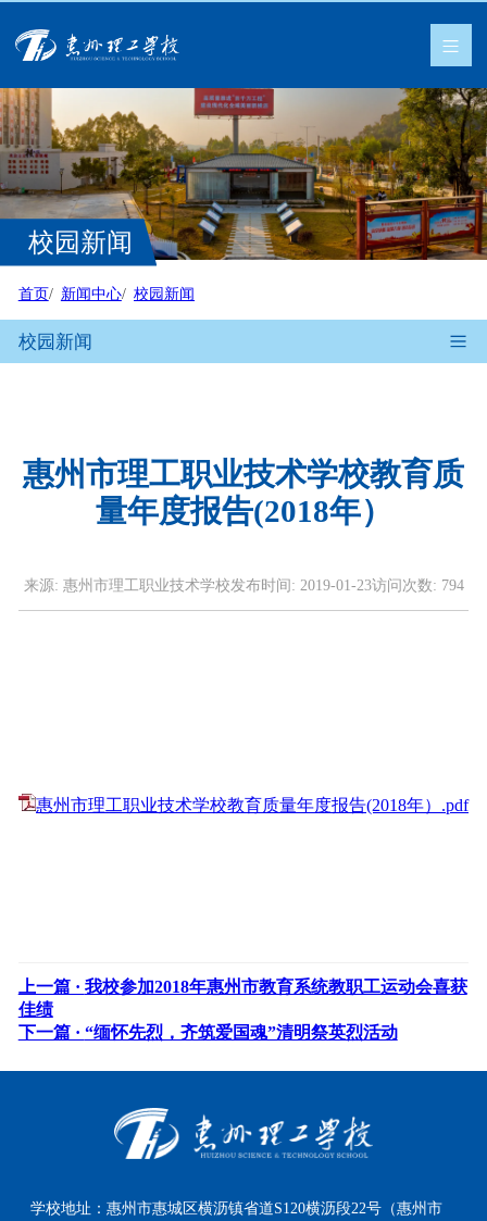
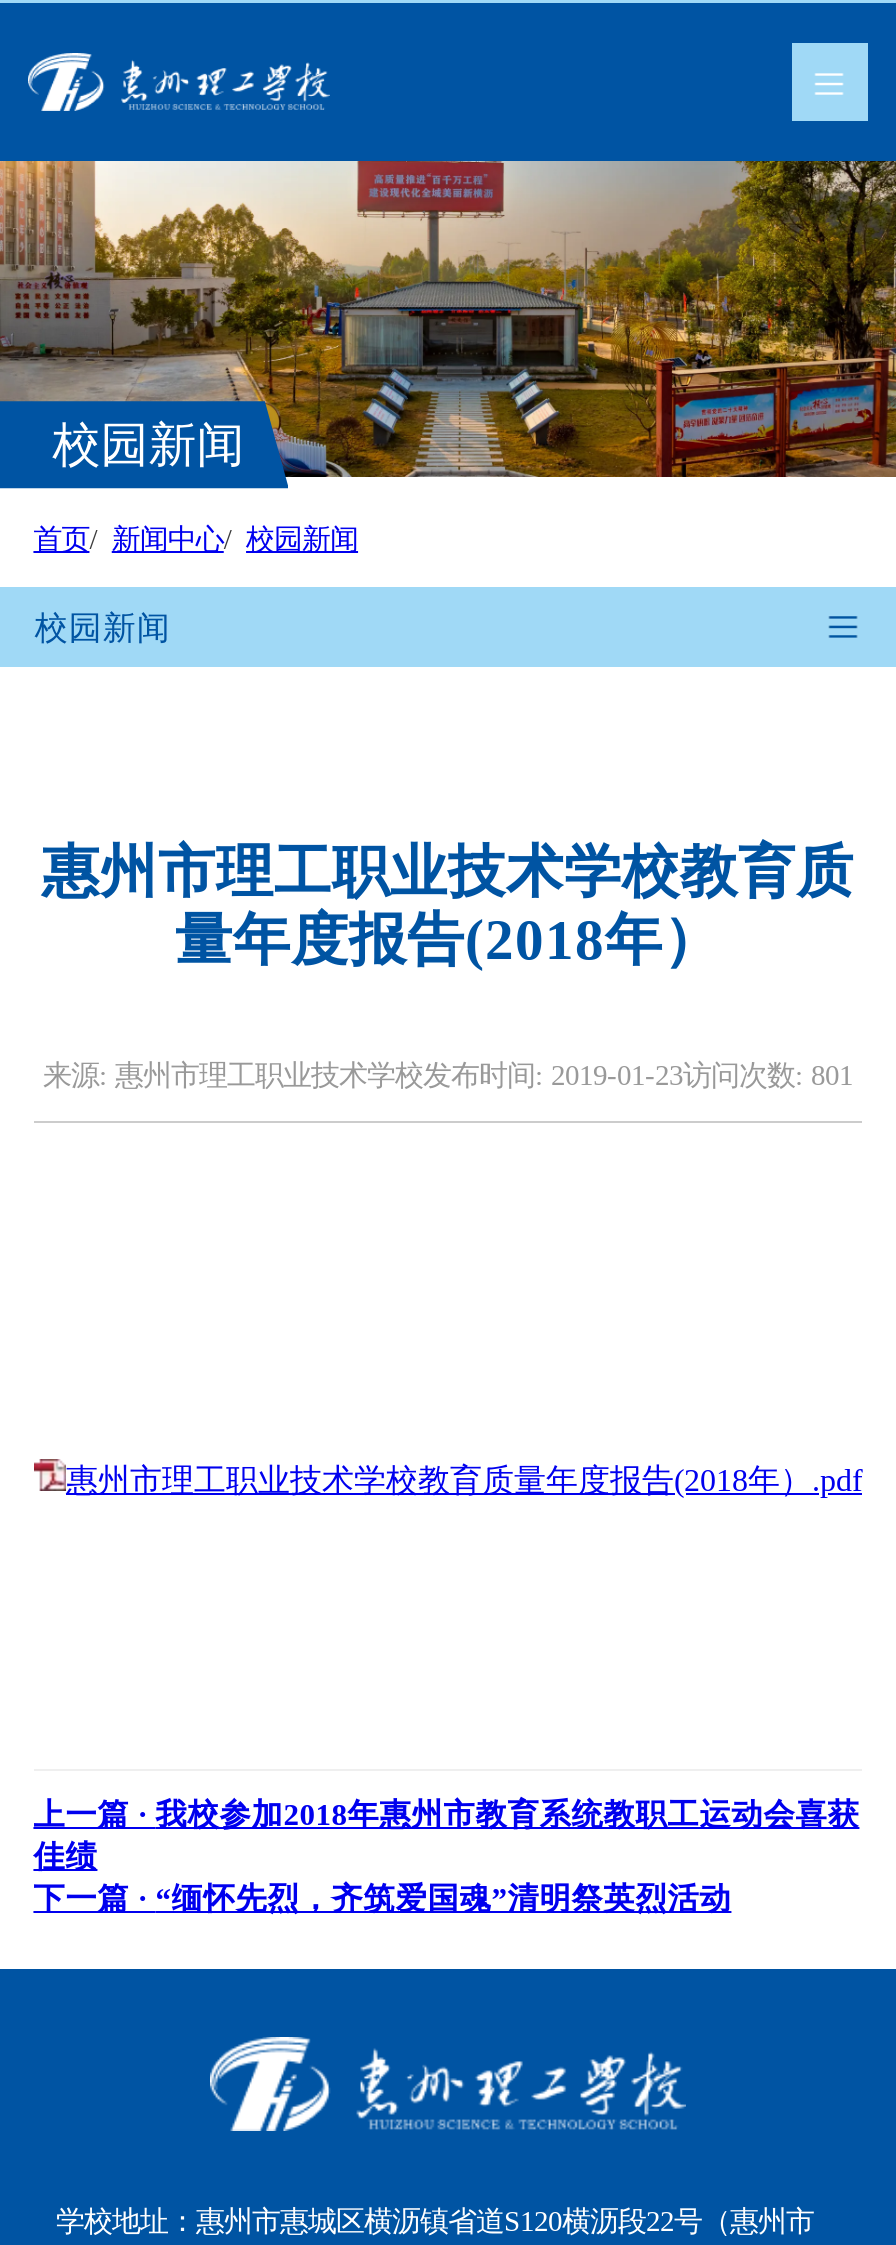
- 来源: 惠州市理工职业技术学校发布时间: 2019-01-23访问次数: 794
+ 来源: 惠州市理工职业技术学校发布时间: 2019-01-23访问次数: 801
